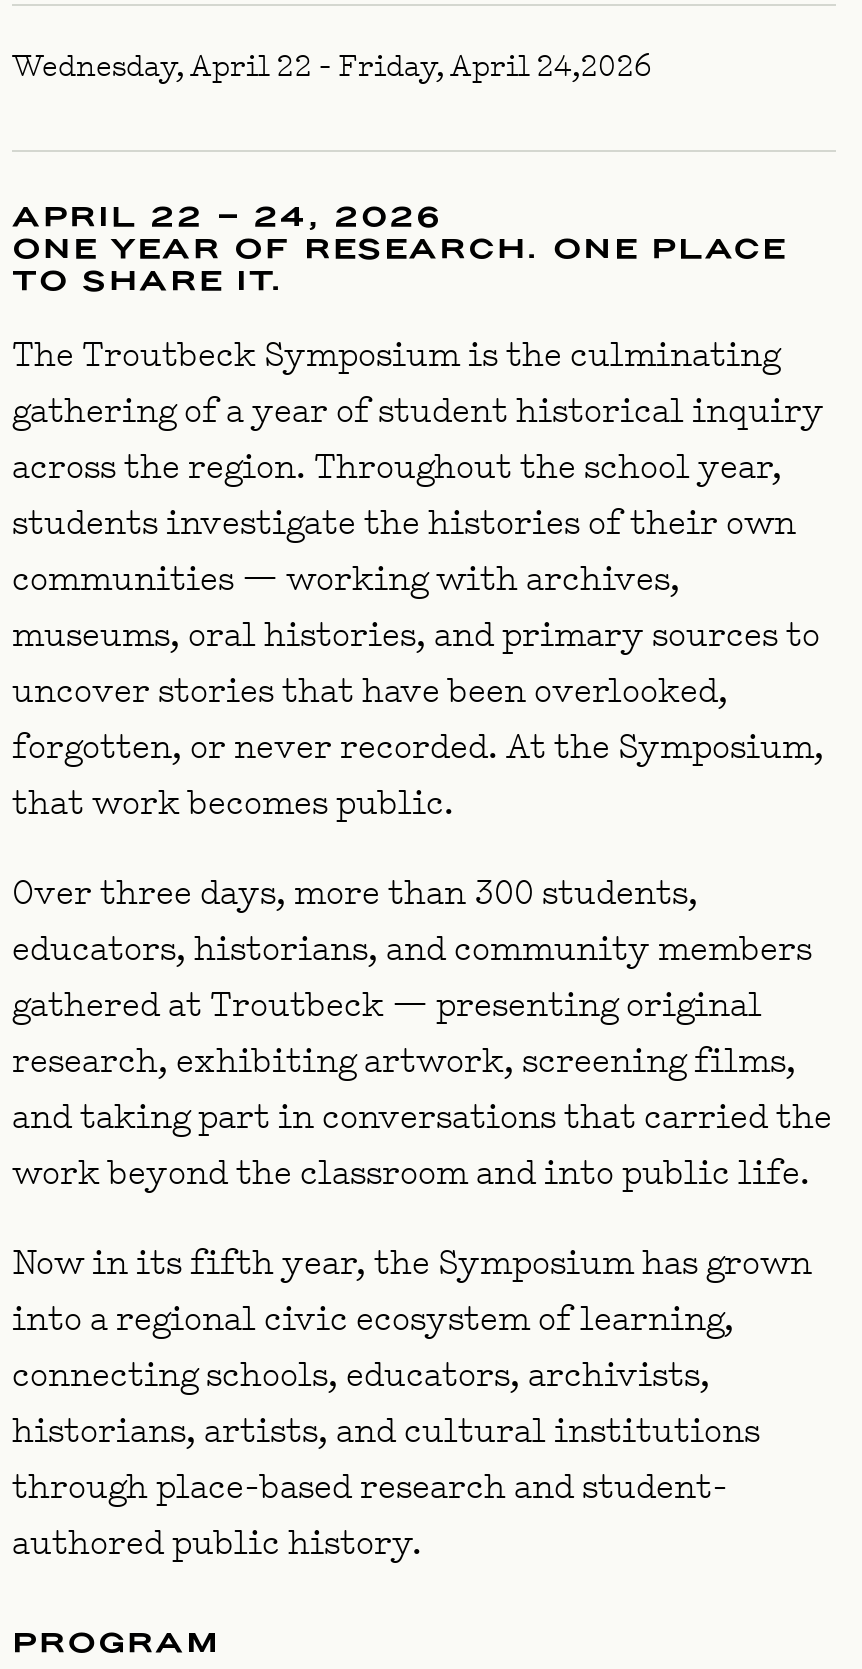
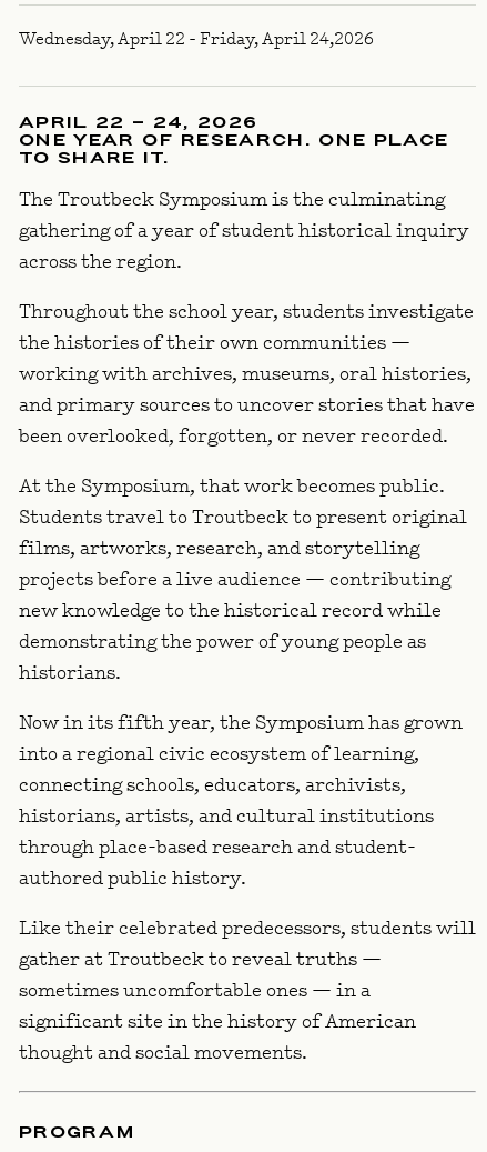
- across the region. Throughout the school year,
- students investigate the histories of their own
- communities — working with archives,
- museums, oral histories, and primary sources to
- uncover stories that have been overlooked,
- forgotten, or never recorded. At the Symposium,
- that work becomes public.
- Over three days, more than 300 students,
- educators, historians, and community members
- gathered at Troutbeck — presenting original
- research, exhibiting artwork, screening films,
- and taking part in conversations that carried the
- work beyond the classroom and into public life.
+ across the region.
+ Throughout the school year, students investigate
+ the histories of their own communities —
+ working with archives, museums, oral histories,
+ and primary sources to uncover stories that have
+ been overlooked, forgotten, or never recorded.
+ At the Symposium, that work becomes public.
+ Students travel to Troutbeck to present original
+ films, artworks, research, and storytelling
+ projects before a live audience — contributing
+ new knowledge to the historical record while
+ demonstrating the power of young people as
+ historians.

+ Like their celebrated predecessors, students will
+ gather at Troutbeck to reveal truths —
+ sometimes uncomfortable ones — in a
+ significant site in the history of American
+ thought and social movements.
